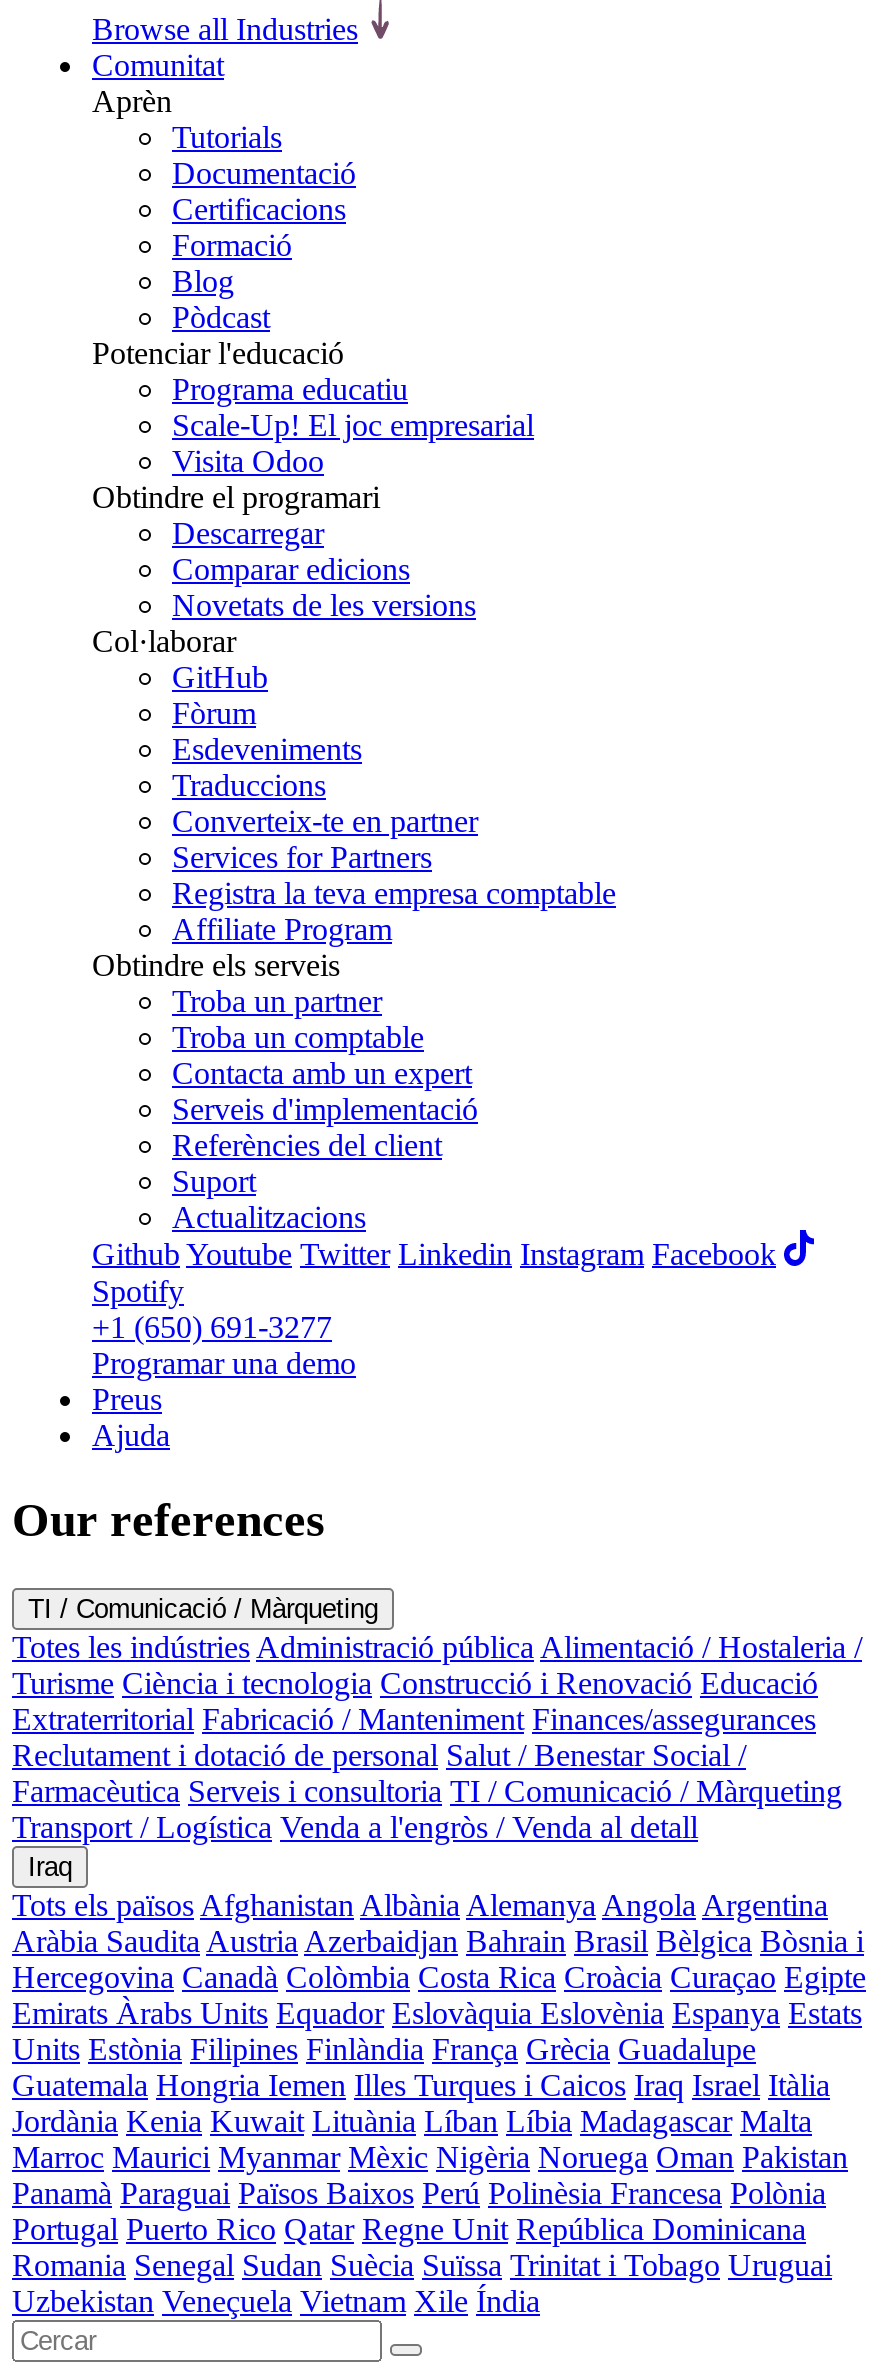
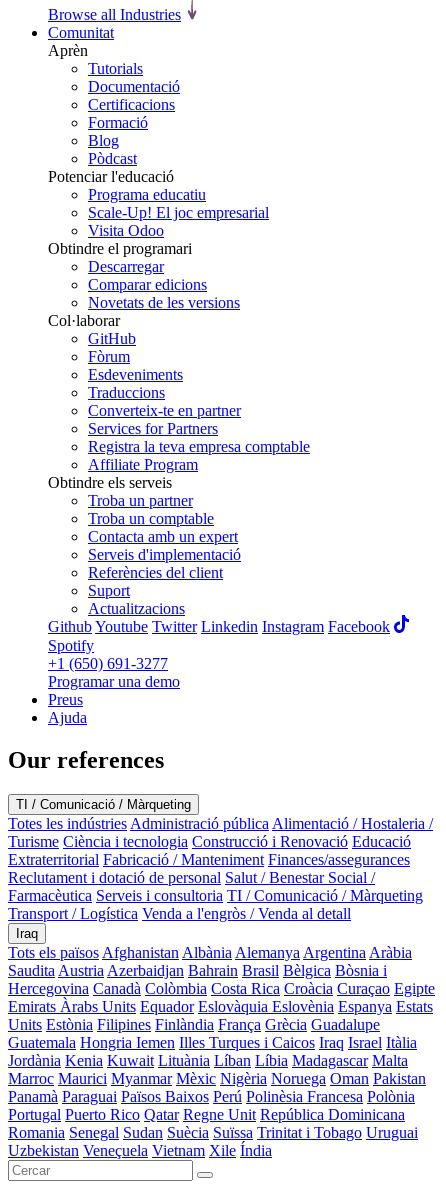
- Tots els països Afghanistan Albània Alemanya Angola Argentina
- Aràbia Saudita Austria Azerbaidjan Bahrain Brasil Bèlgica Bòsnia i
+ Tots els països Afghanistan Albània Alemanya Argentina Aràbia
+ Saudita Austria Azerbaidjan Bahrain Brasil Bèlgica Bòsnia i
